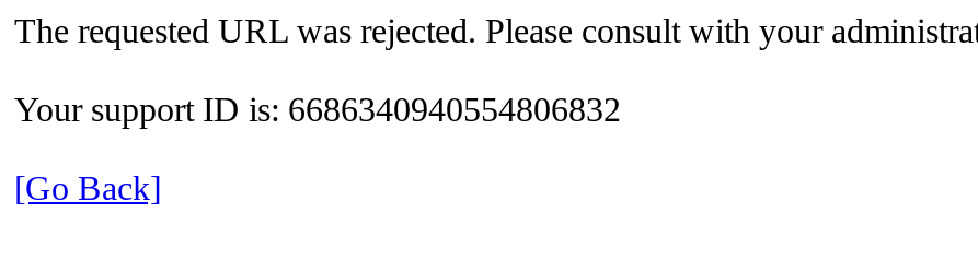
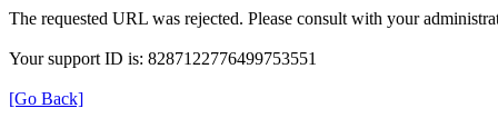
- Your support ID is: 6686340940554806832
+ Your support ID is: 8287122776499753551
